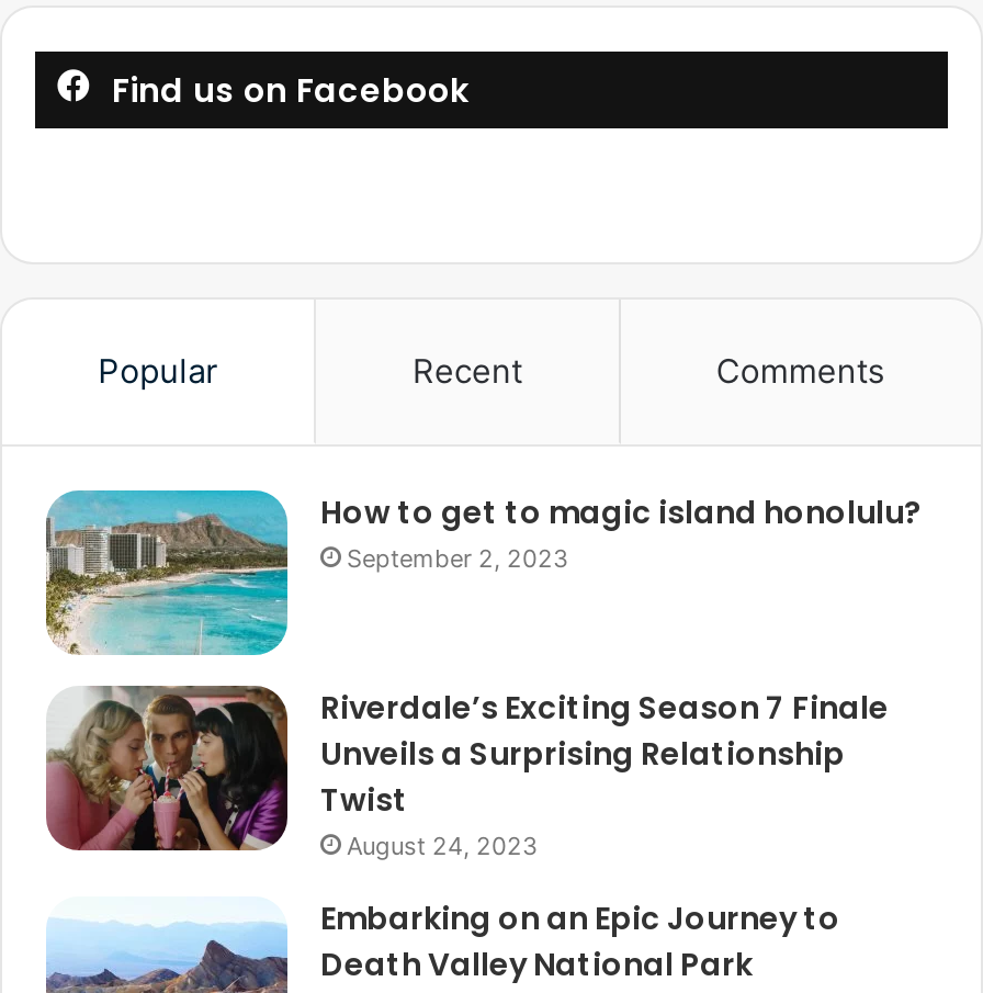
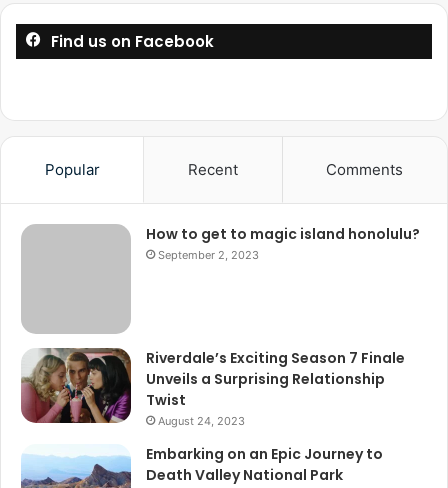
- [image]
